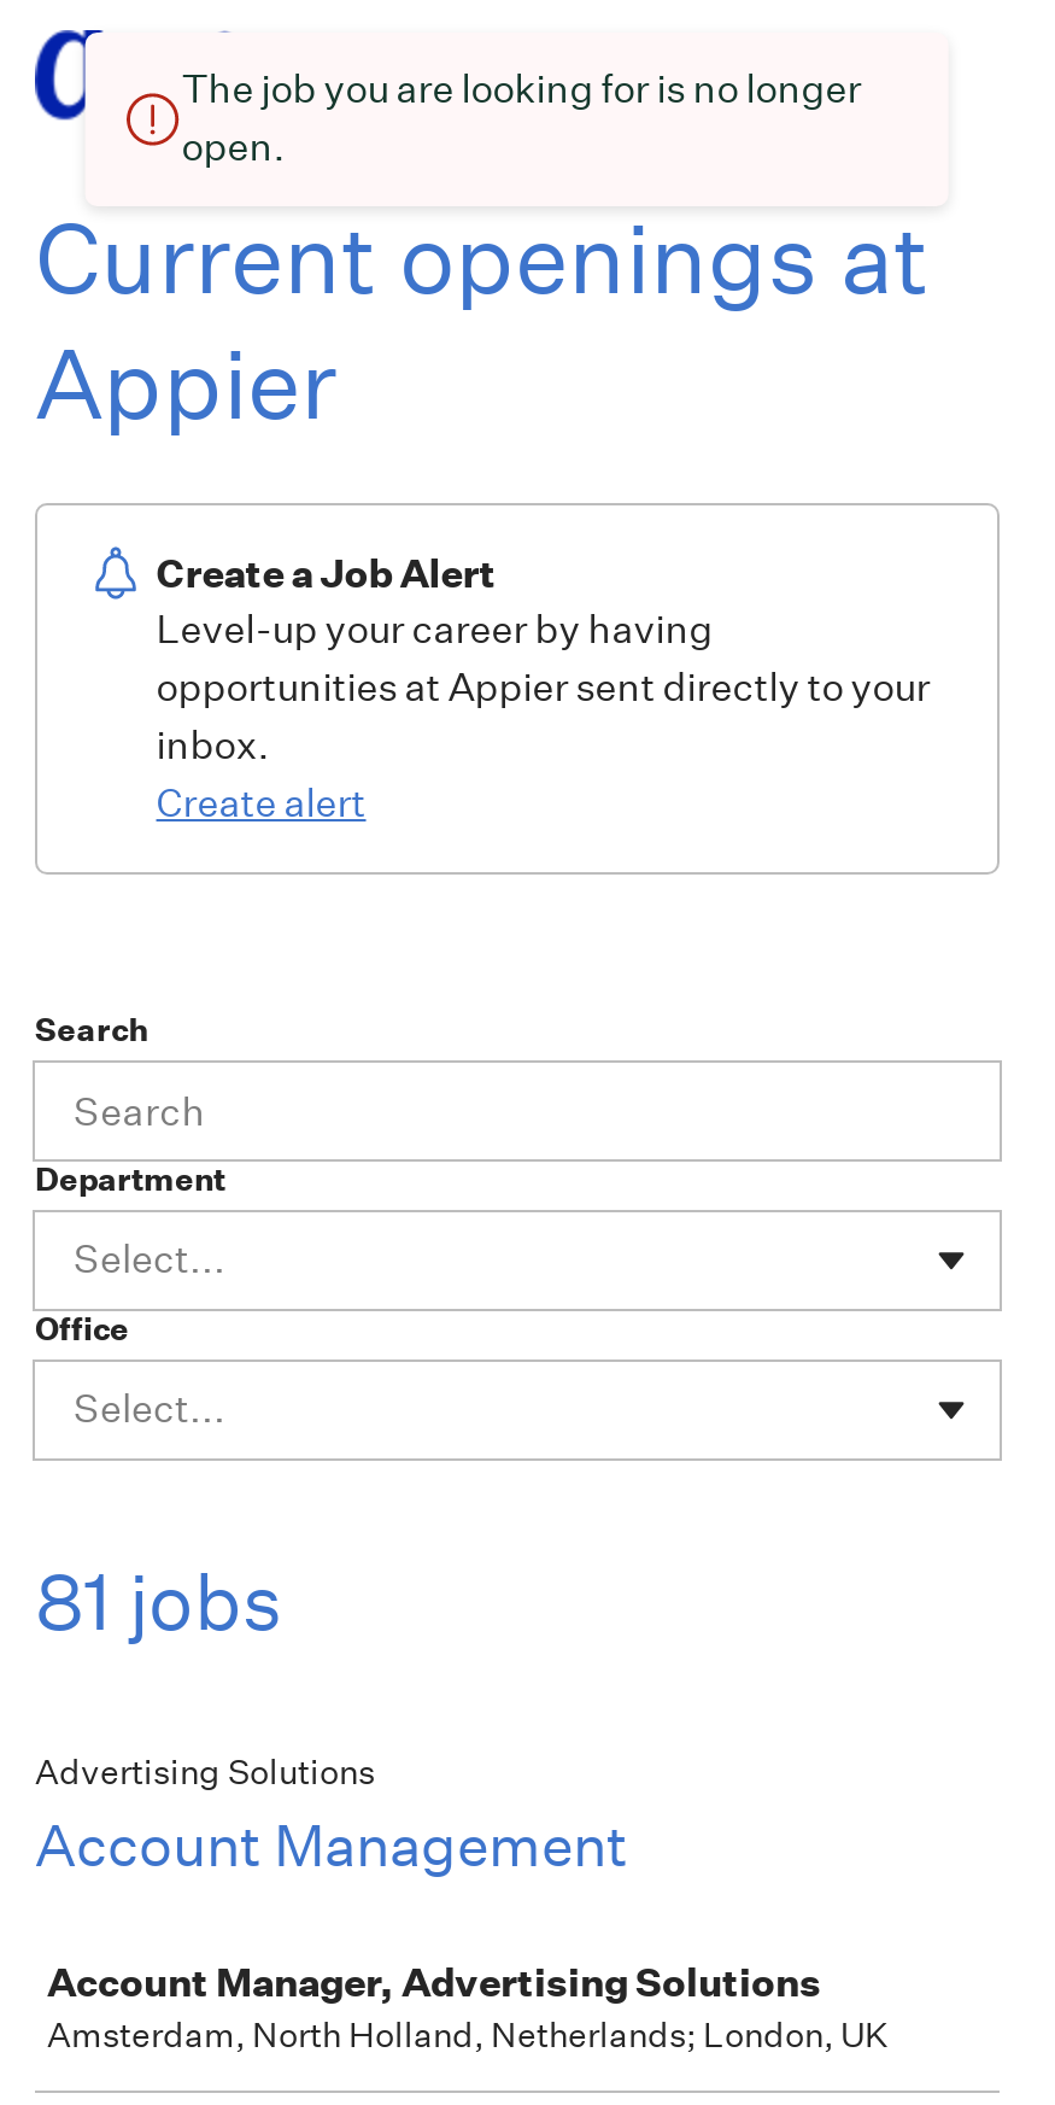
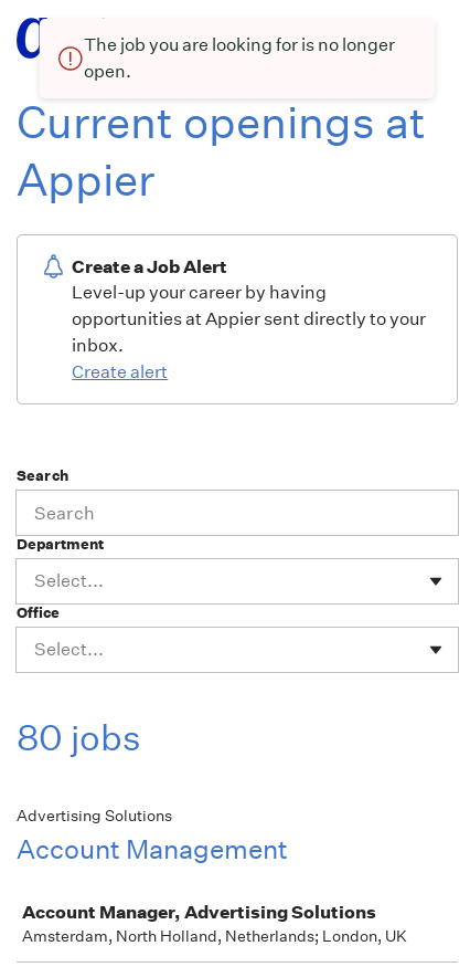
- 81 jobs
+ 80 jobs
